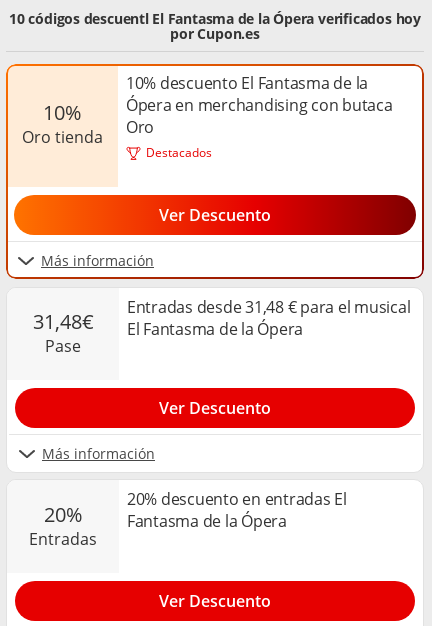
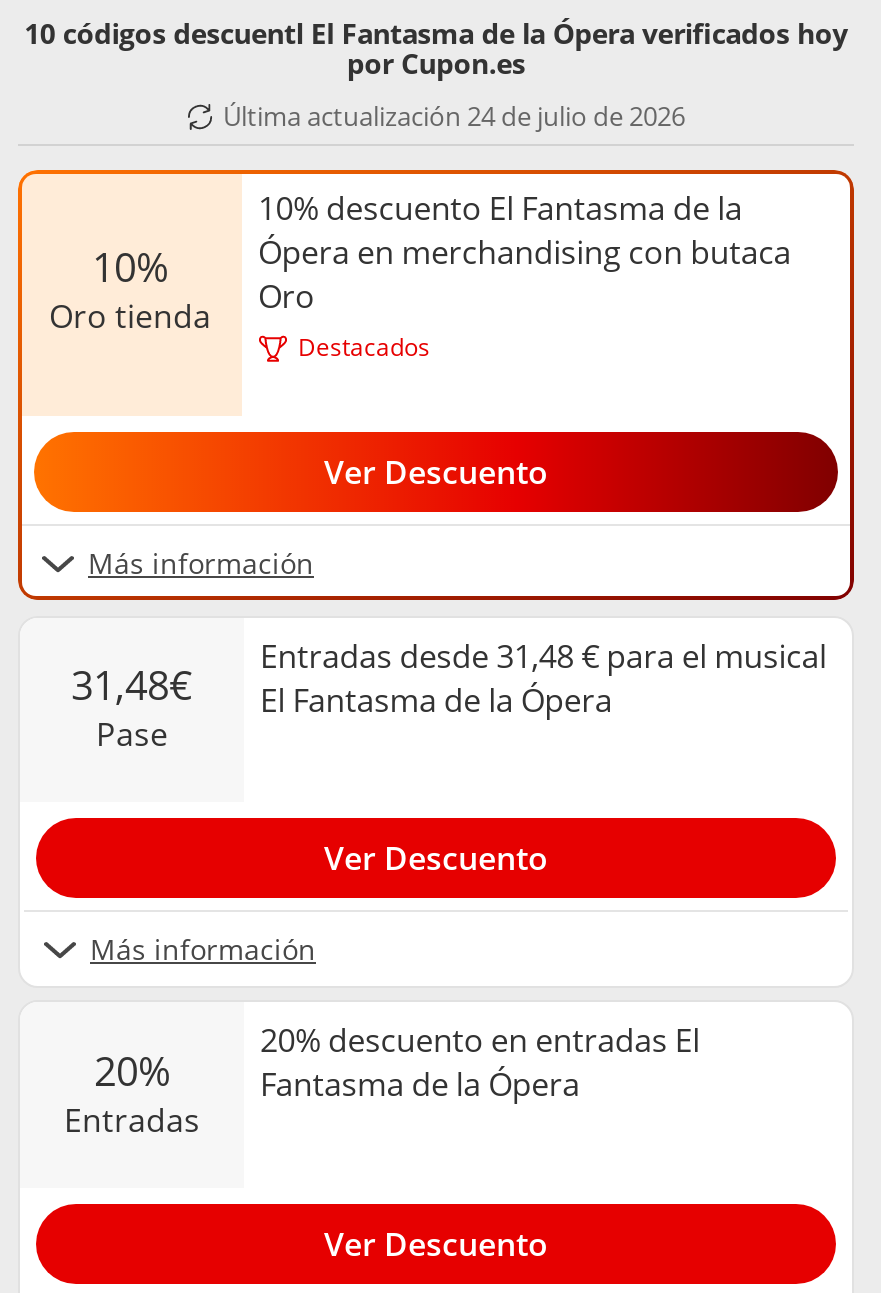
+ Última actualización 24 de julio de 2026
